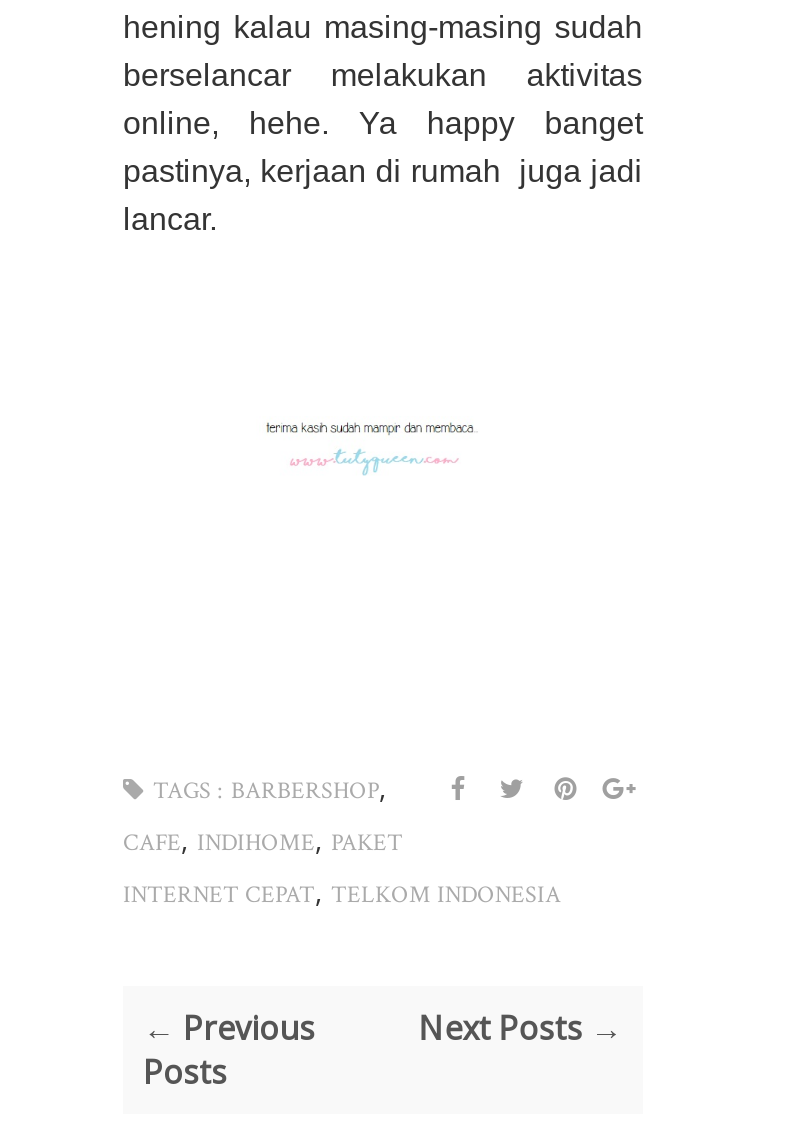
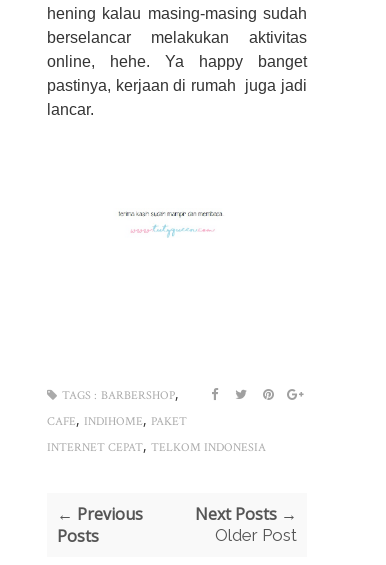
+ Older Post
